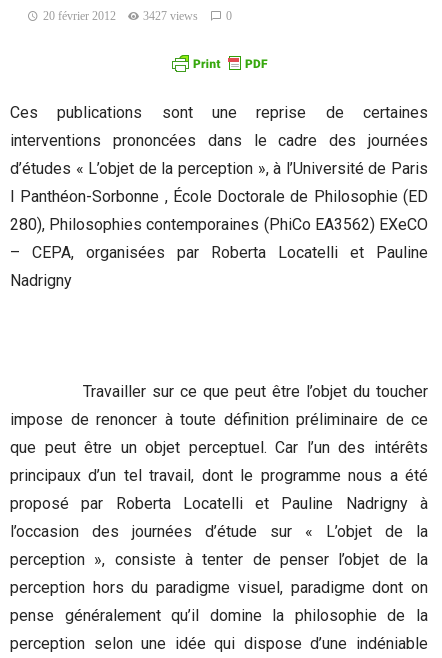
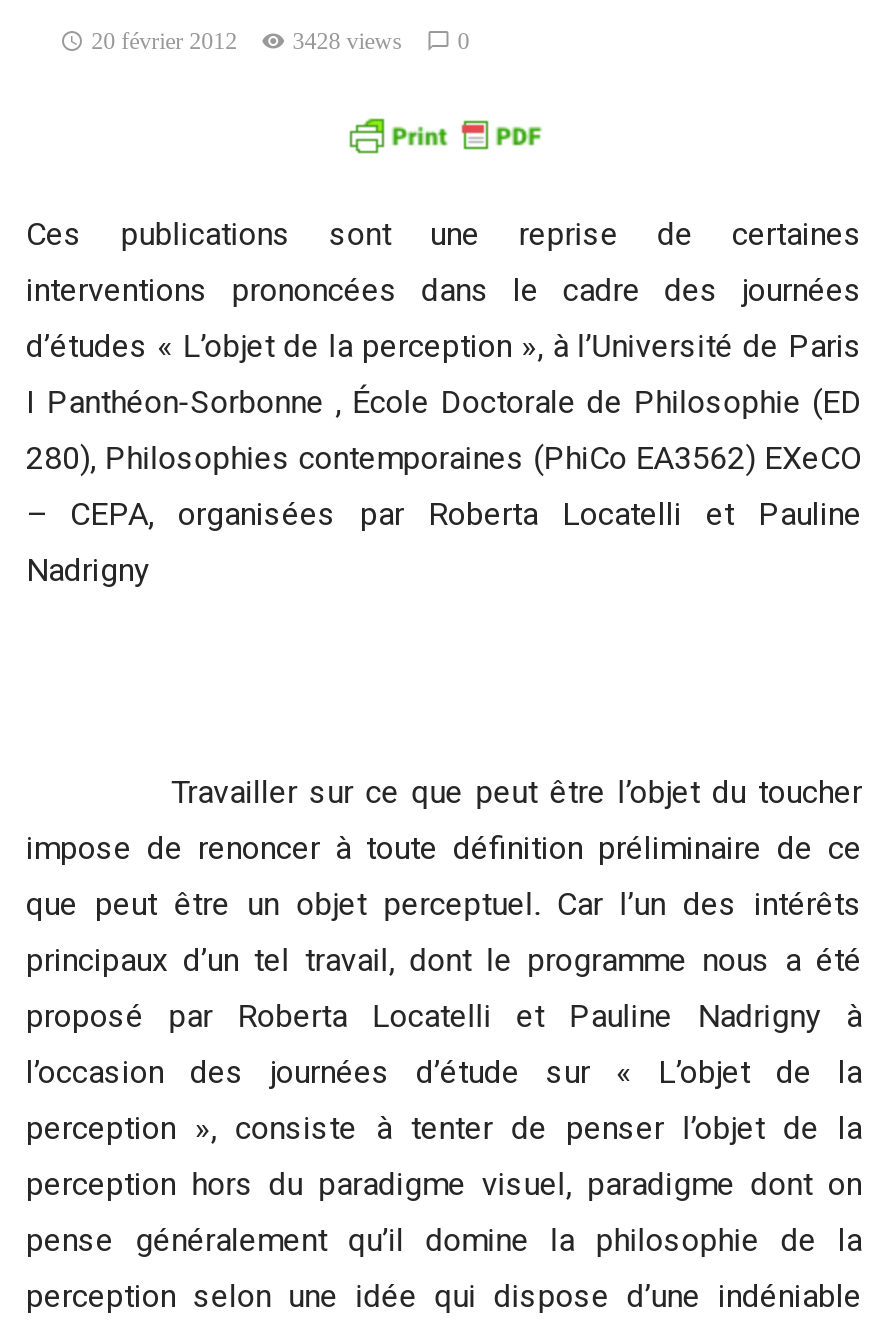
- 20 février 2012 3427 views 0
+ 20 février 2012 3428 views 0
